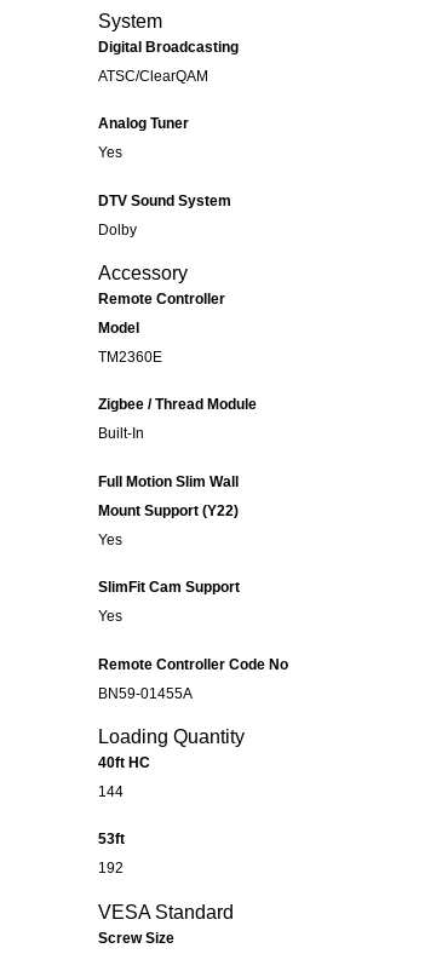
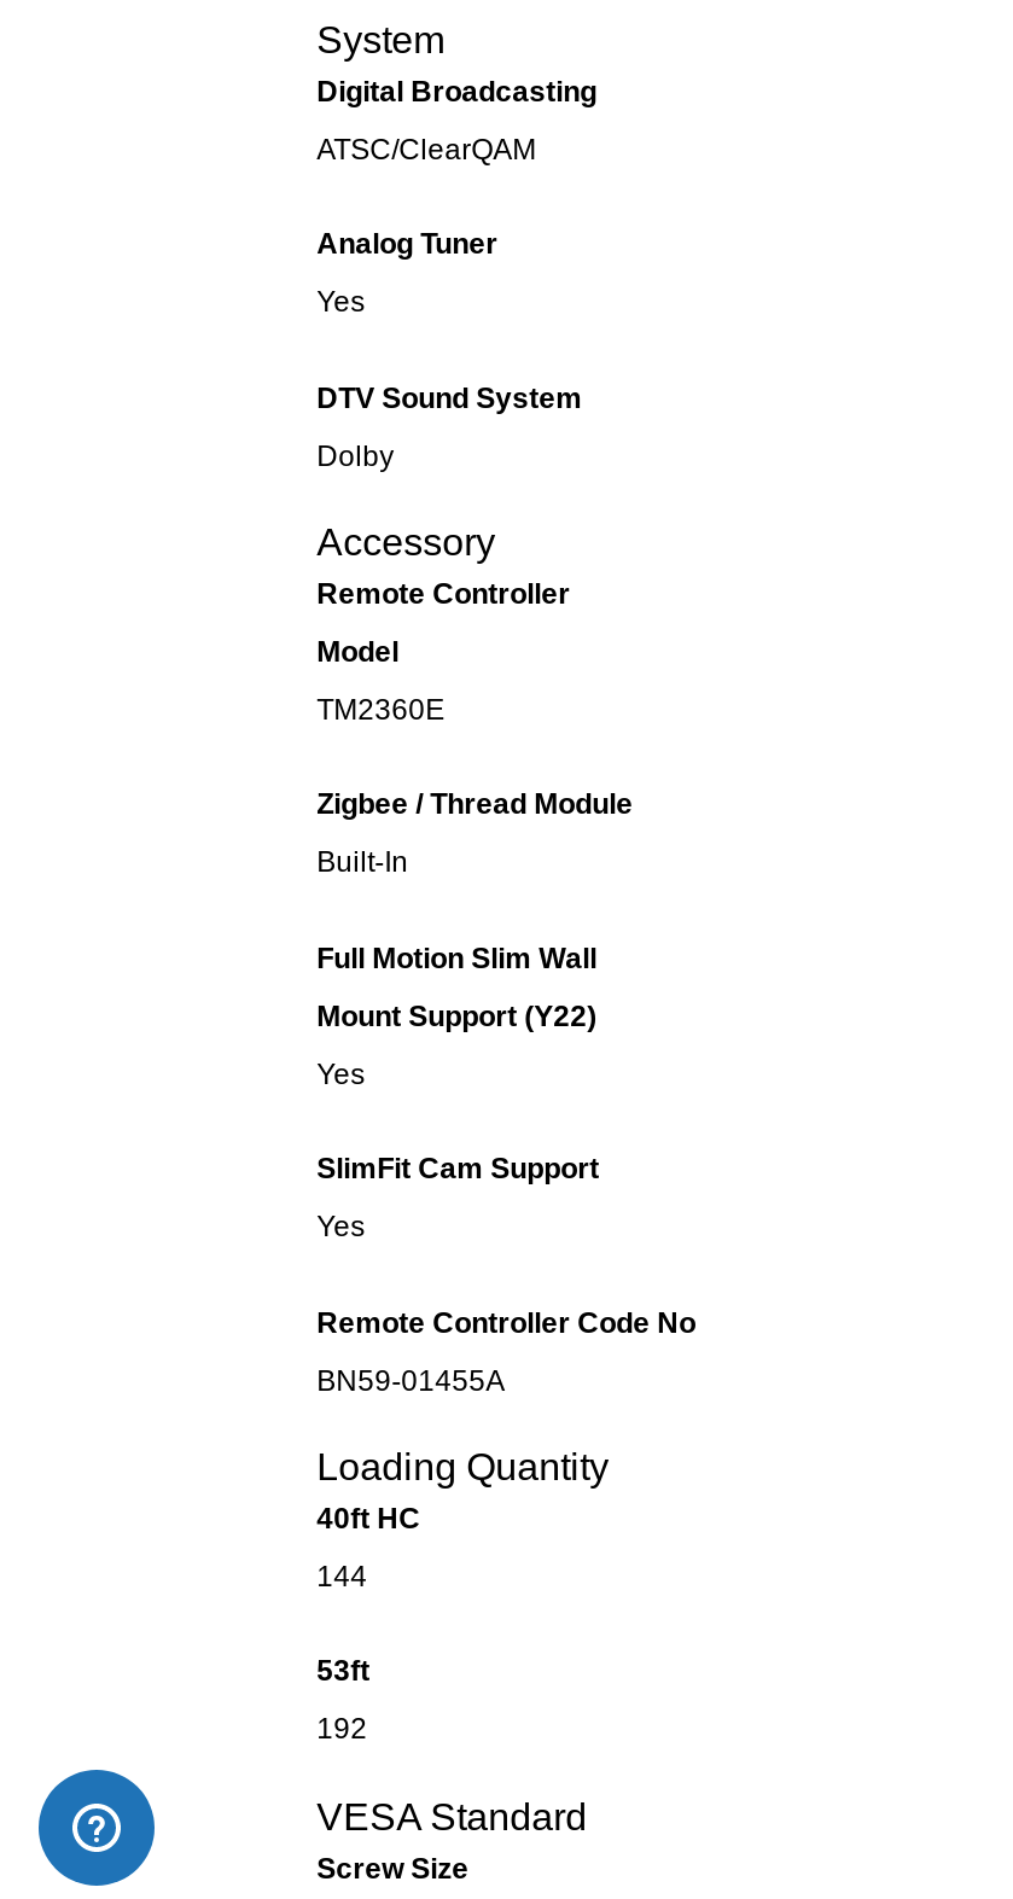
+ [image]
